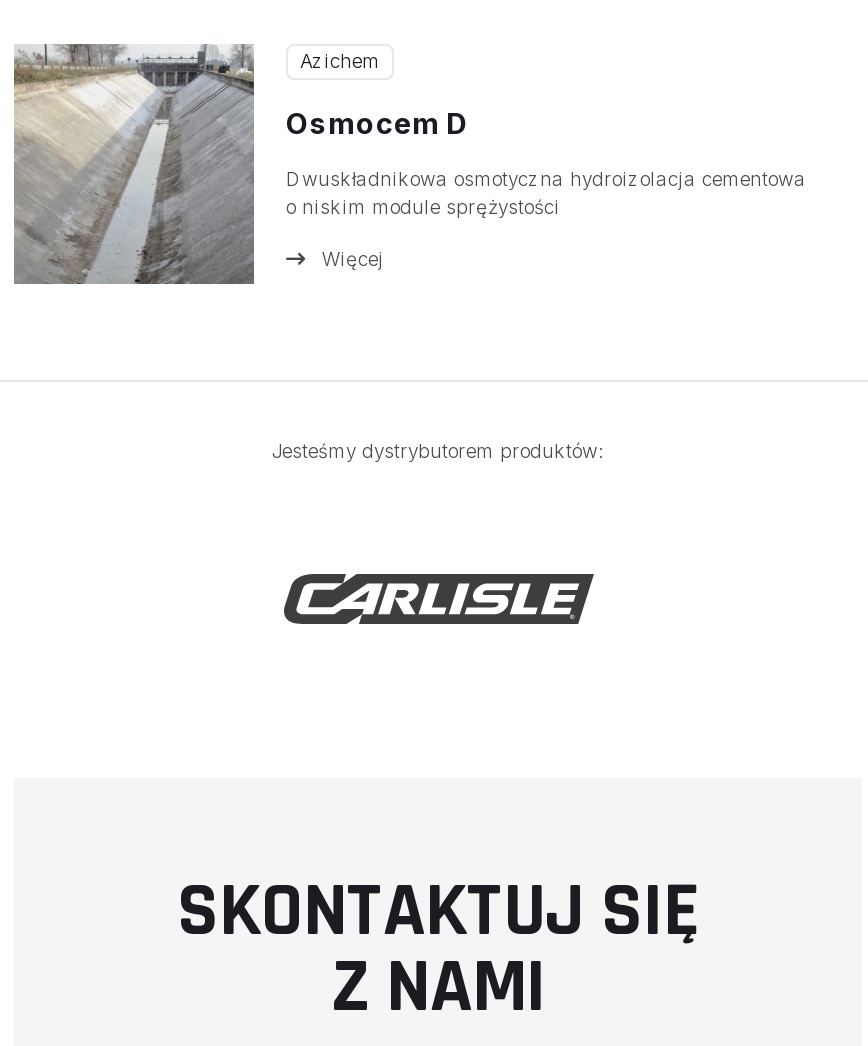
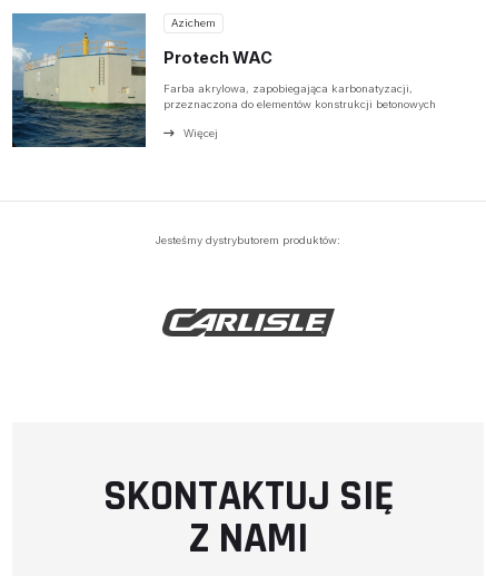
- [image]
- Osmocem D
+ [image]
+ Protech WAC

- Dwuskładnikowa osmotyczna hydroizolacja cementowa
- o niskim module sprężystości
+ Farba akrylowa, zapobiegająca karbonatyzacji,
+ przeznaczona do elementów konstrukcji betonowych
